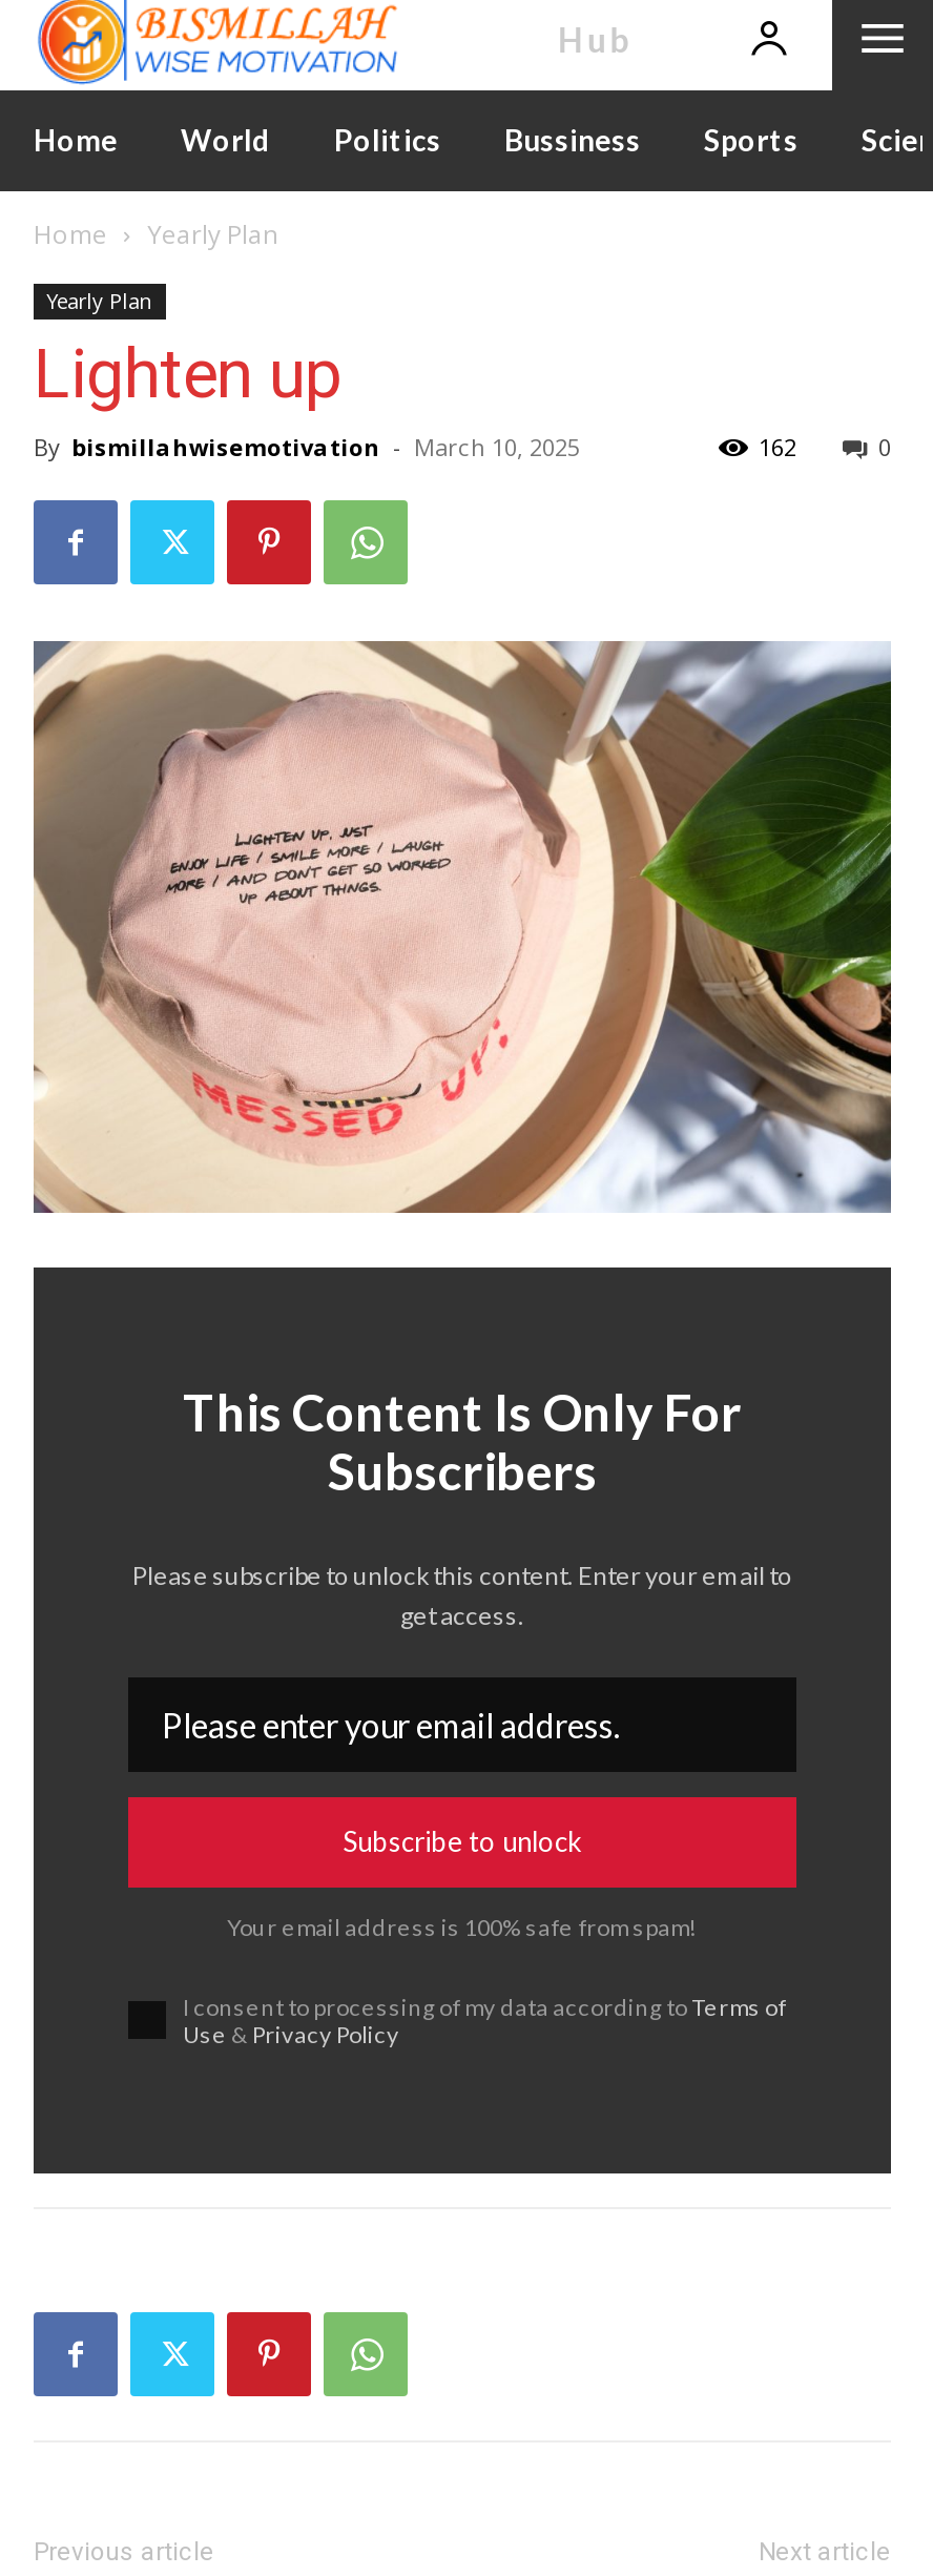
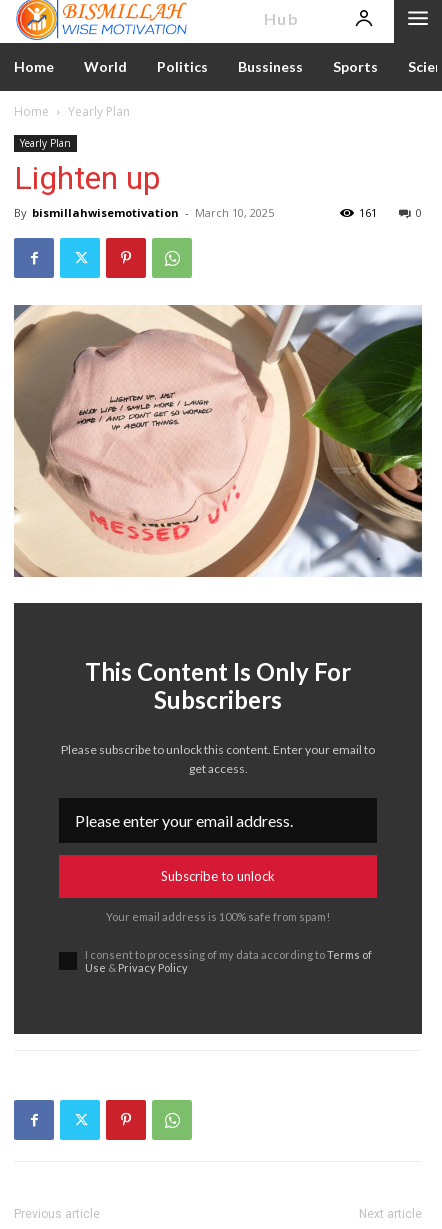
- 162
+ 161
